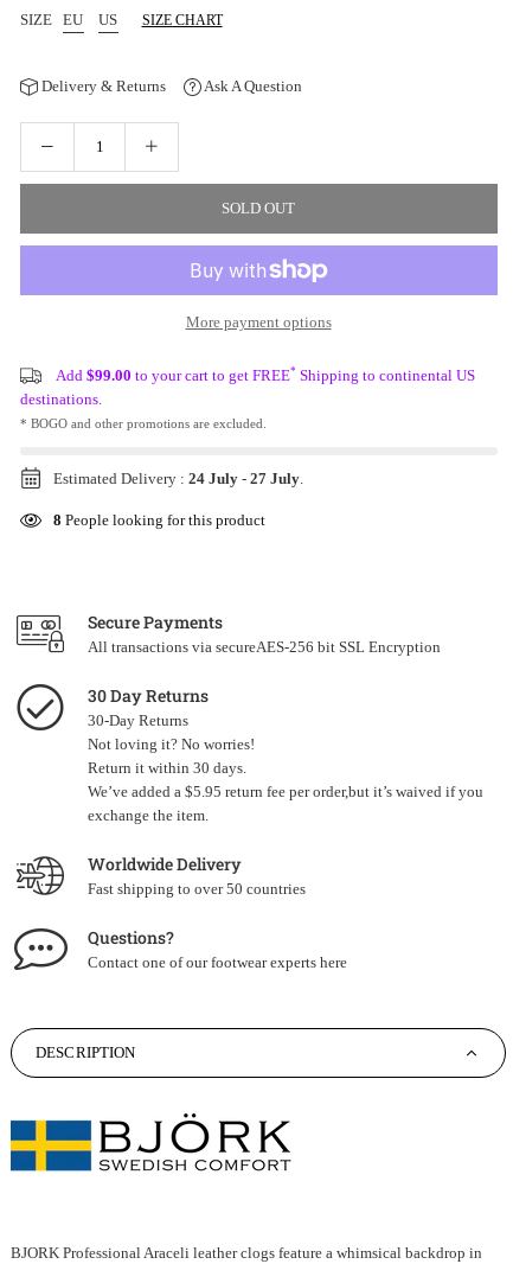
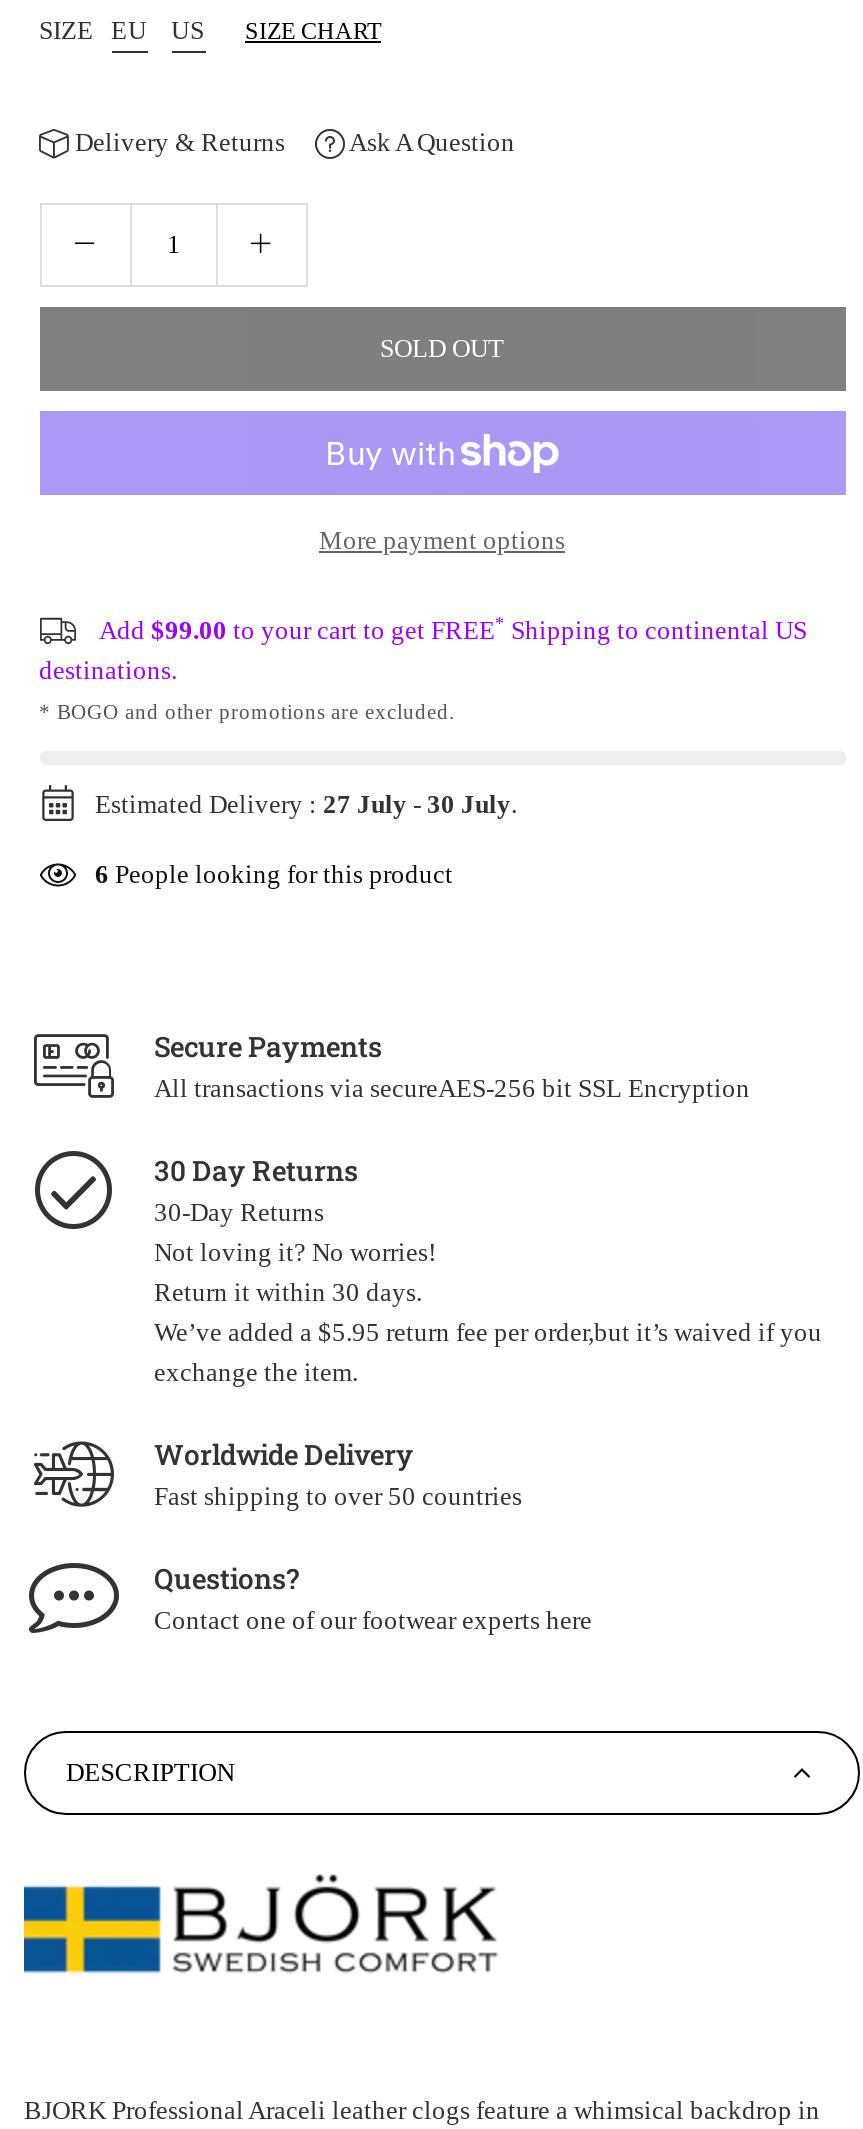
- Estimated Delivery : 24 July - 27 July.
+ Estimated Delivery : 27 July - 30 July.

- 8 People looking for this product
+ 6 People looking for this product
